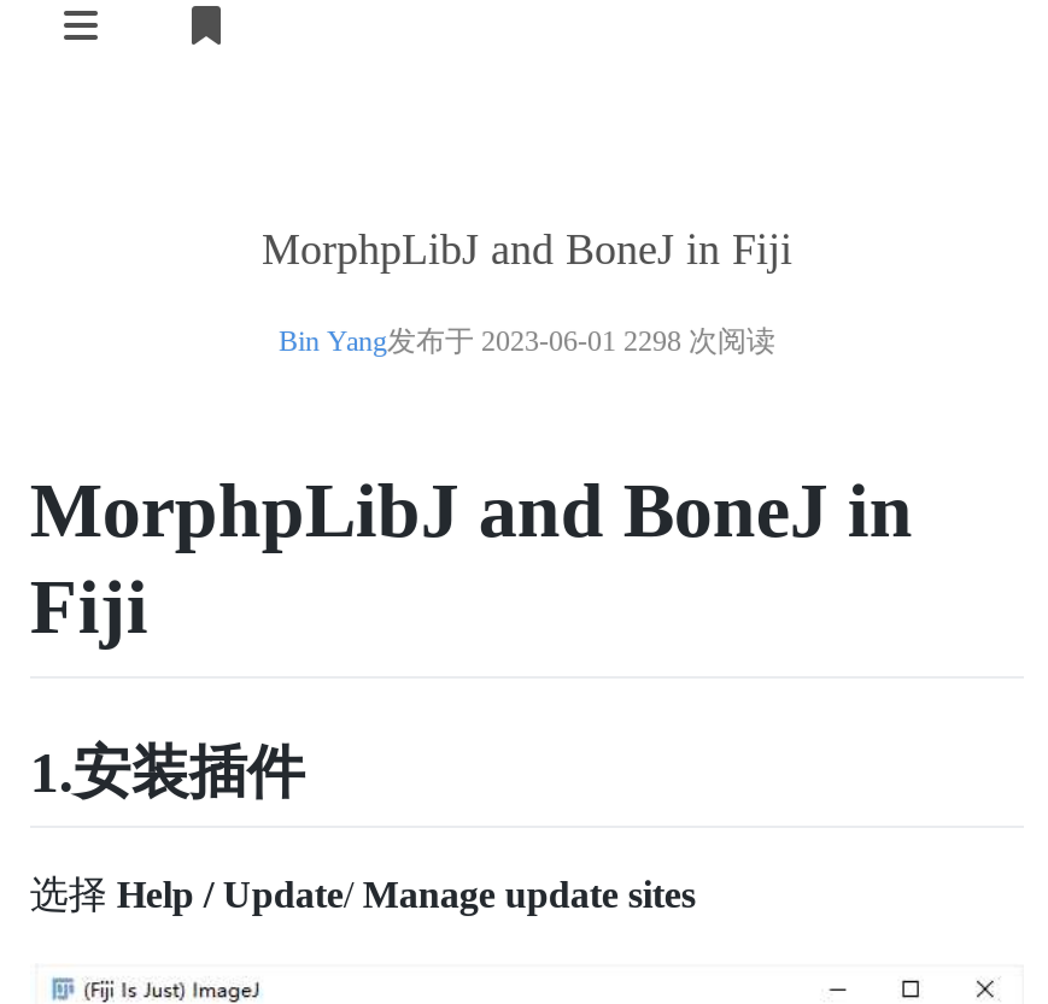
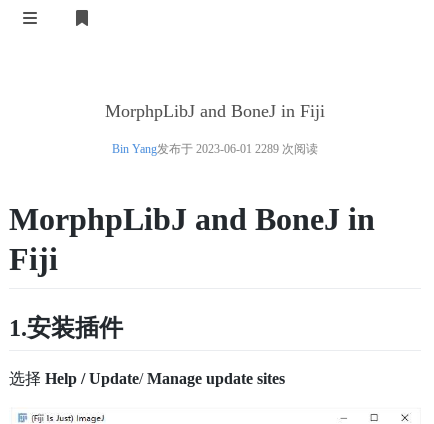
- Bin Yang发布于 2023-06-01 2298 次阅读
+ Bin Yang发布于 2023-06-01 2289 次阅读
